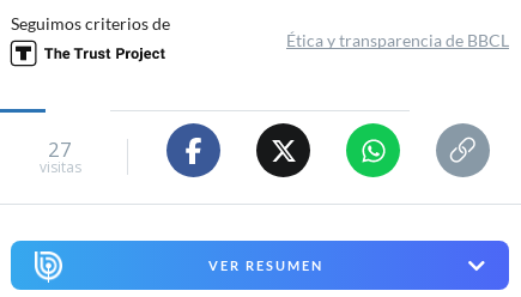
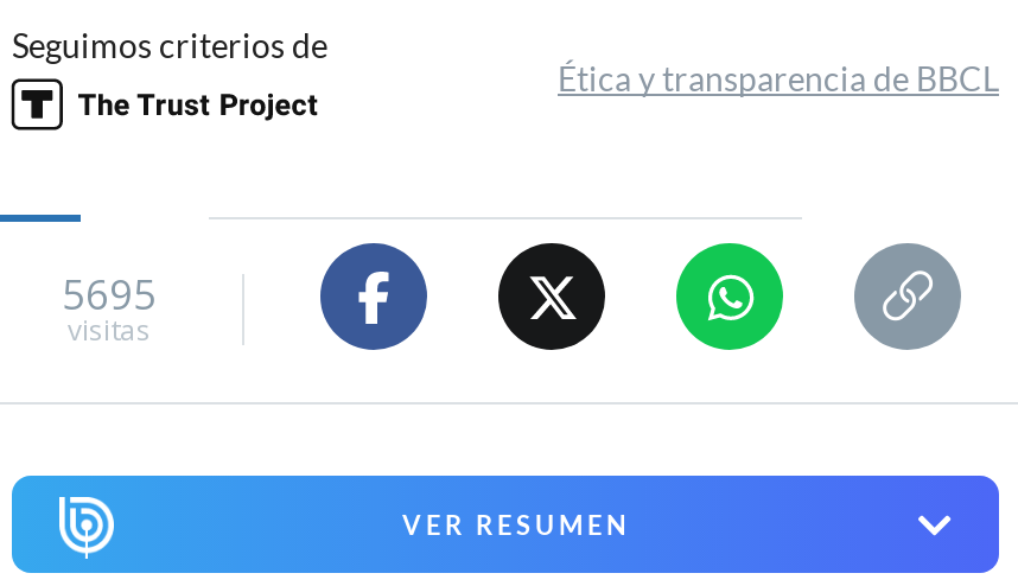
- 27
+ 5695
